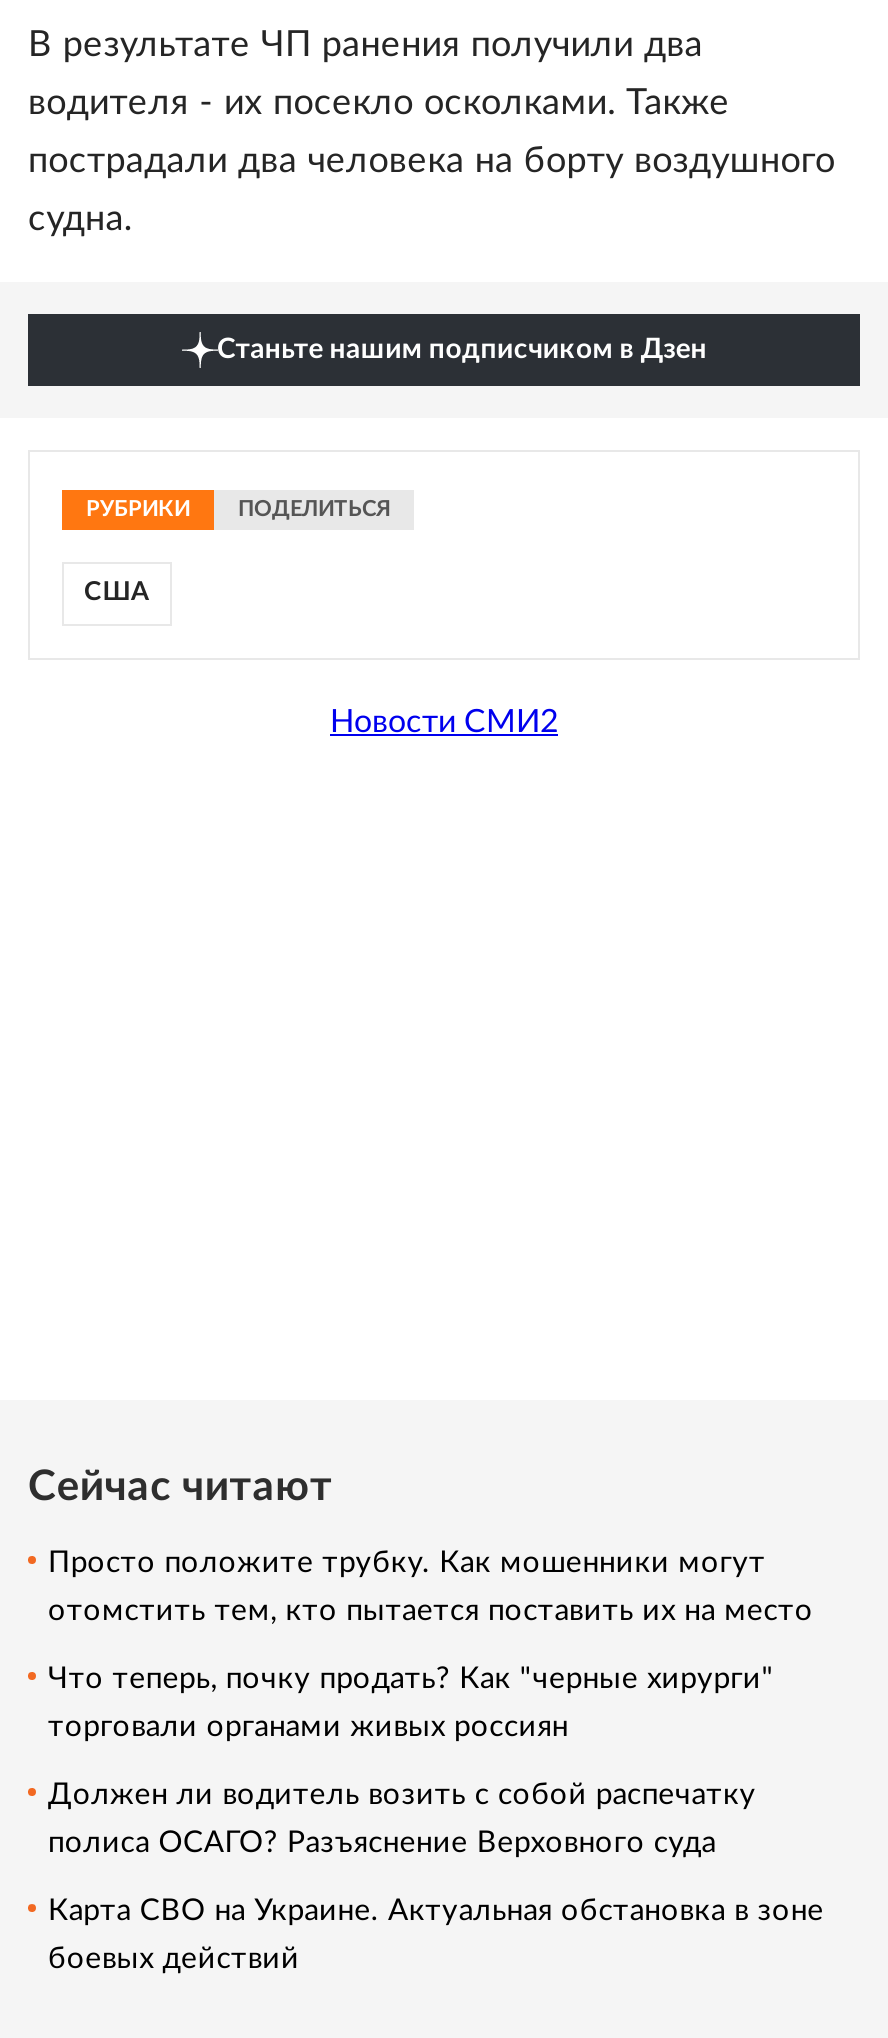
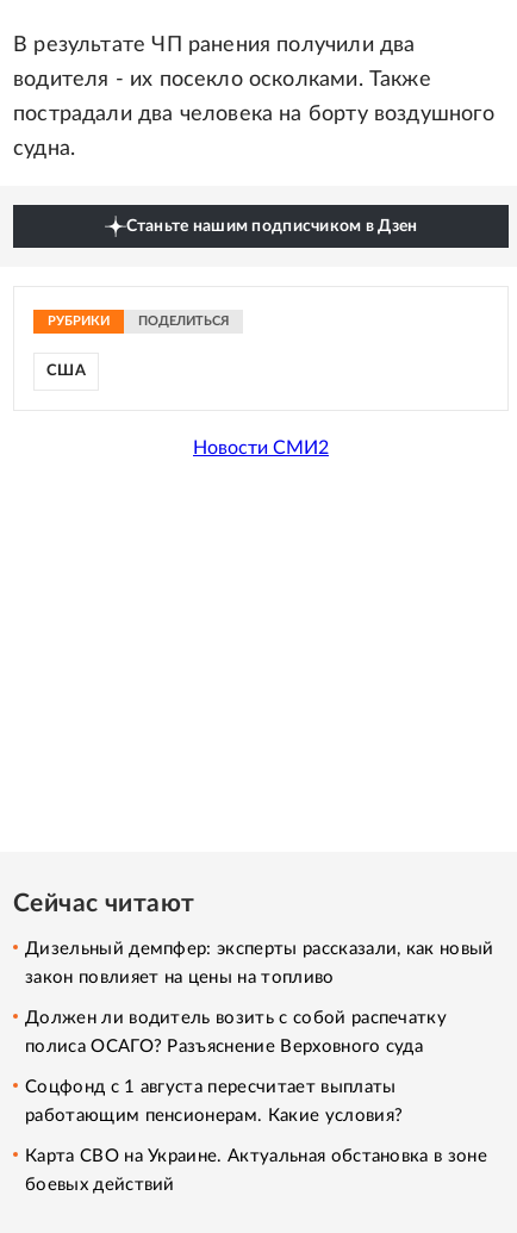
- Просто положите трубку. Как мошенники могут
- отомстить тем, кто пытается поставить их на место
- Что теперь, почку продать? Как "черные хирурги"
- торговали органами живых россиян
+ Дизельный демпфер: эксперты рассказали, как новый
+ закон повлияет на цены на топливо

moved up: Должен ли водитель возить с собой распечатку | полиса ОСАГО? Разъяснение Верховного суда

+ Соцфонд с 1 августа пересчитает выплаты
+ работающим пенсионерам. Какие условия?
